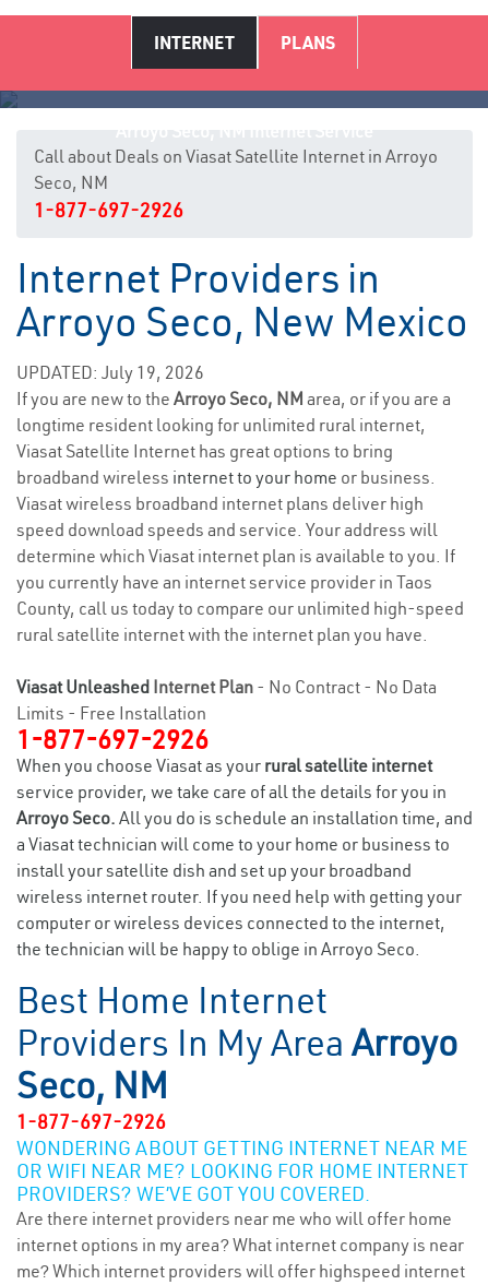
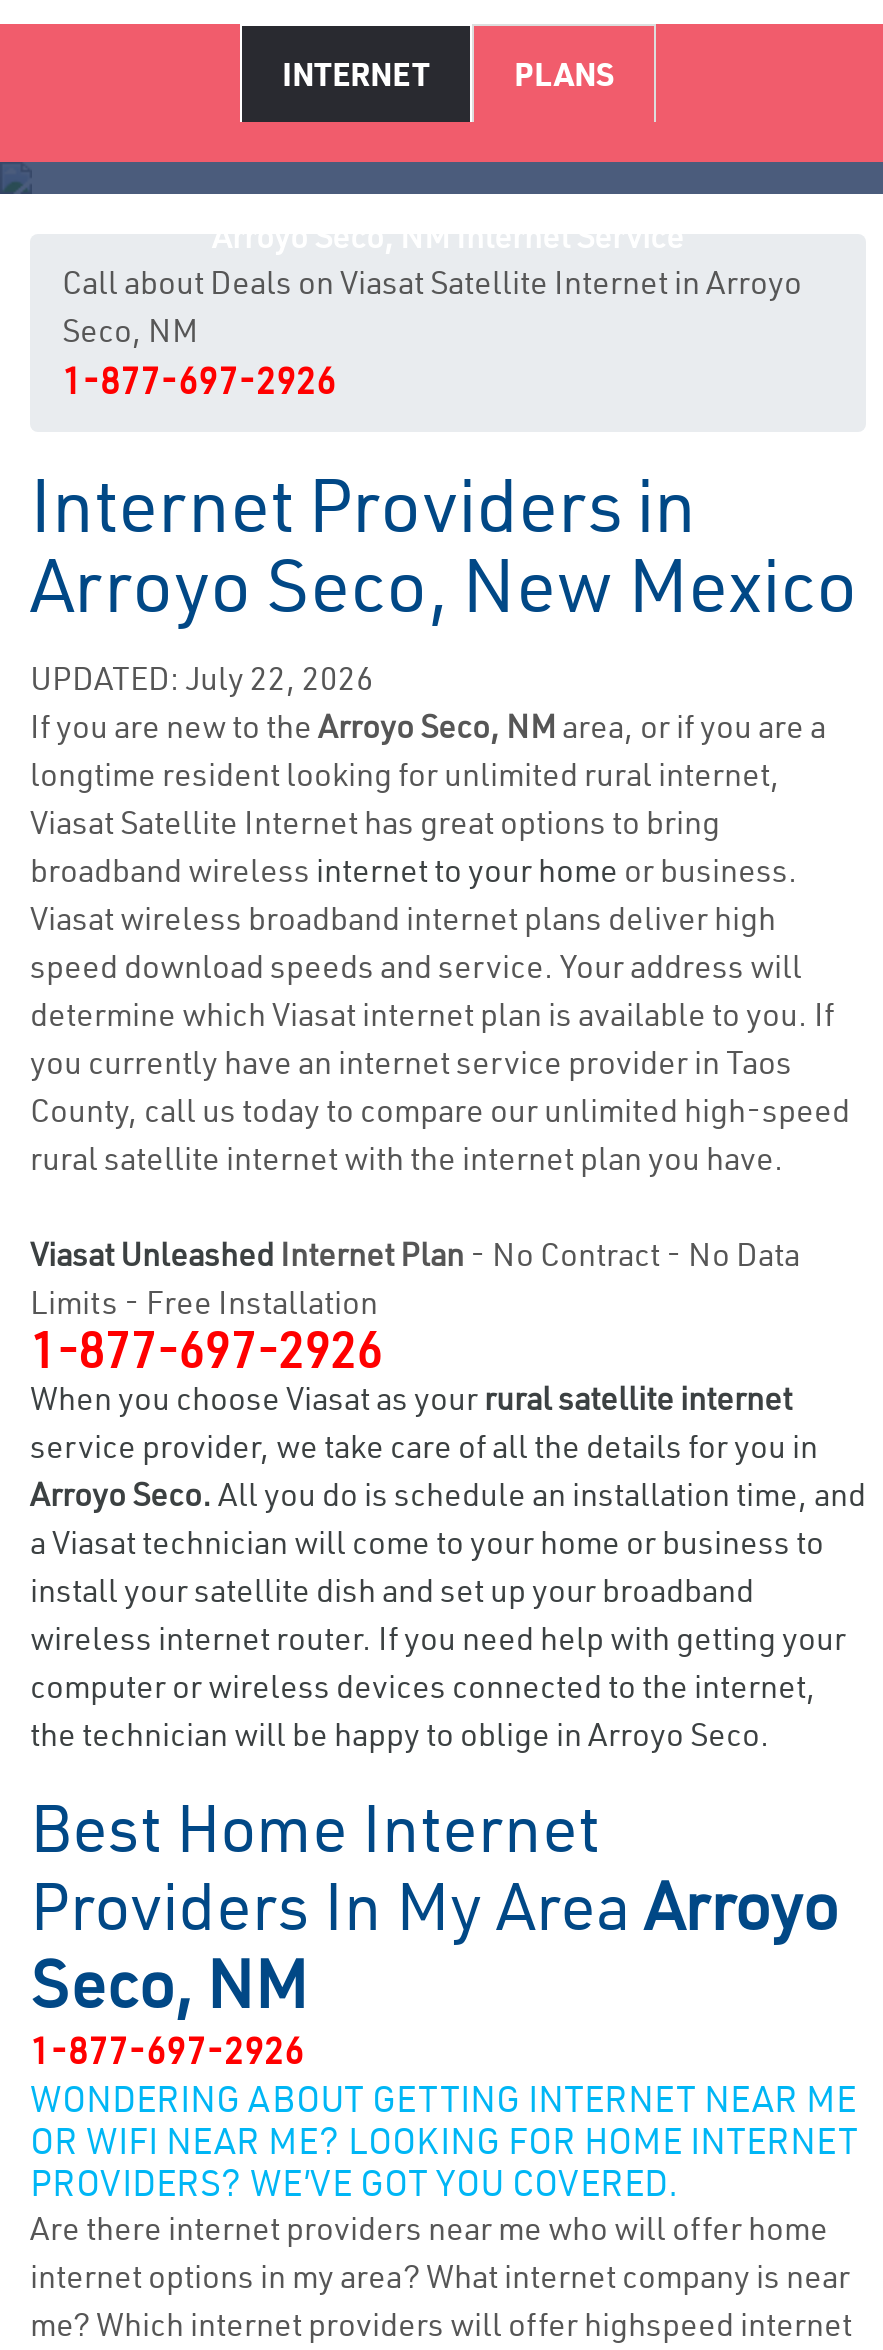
- UPDATED: July 19, 2026
+ UPDATED: July 22, 2026
